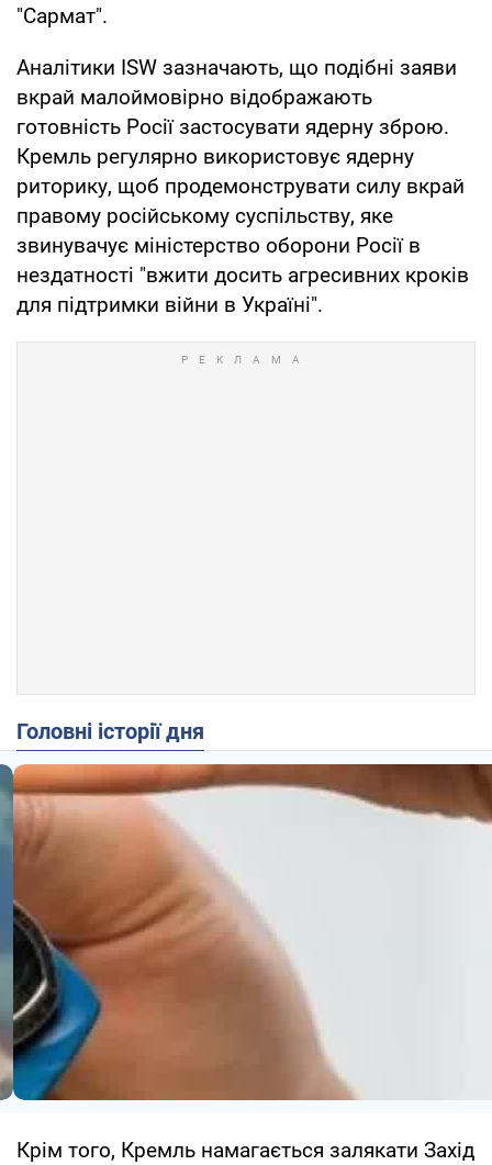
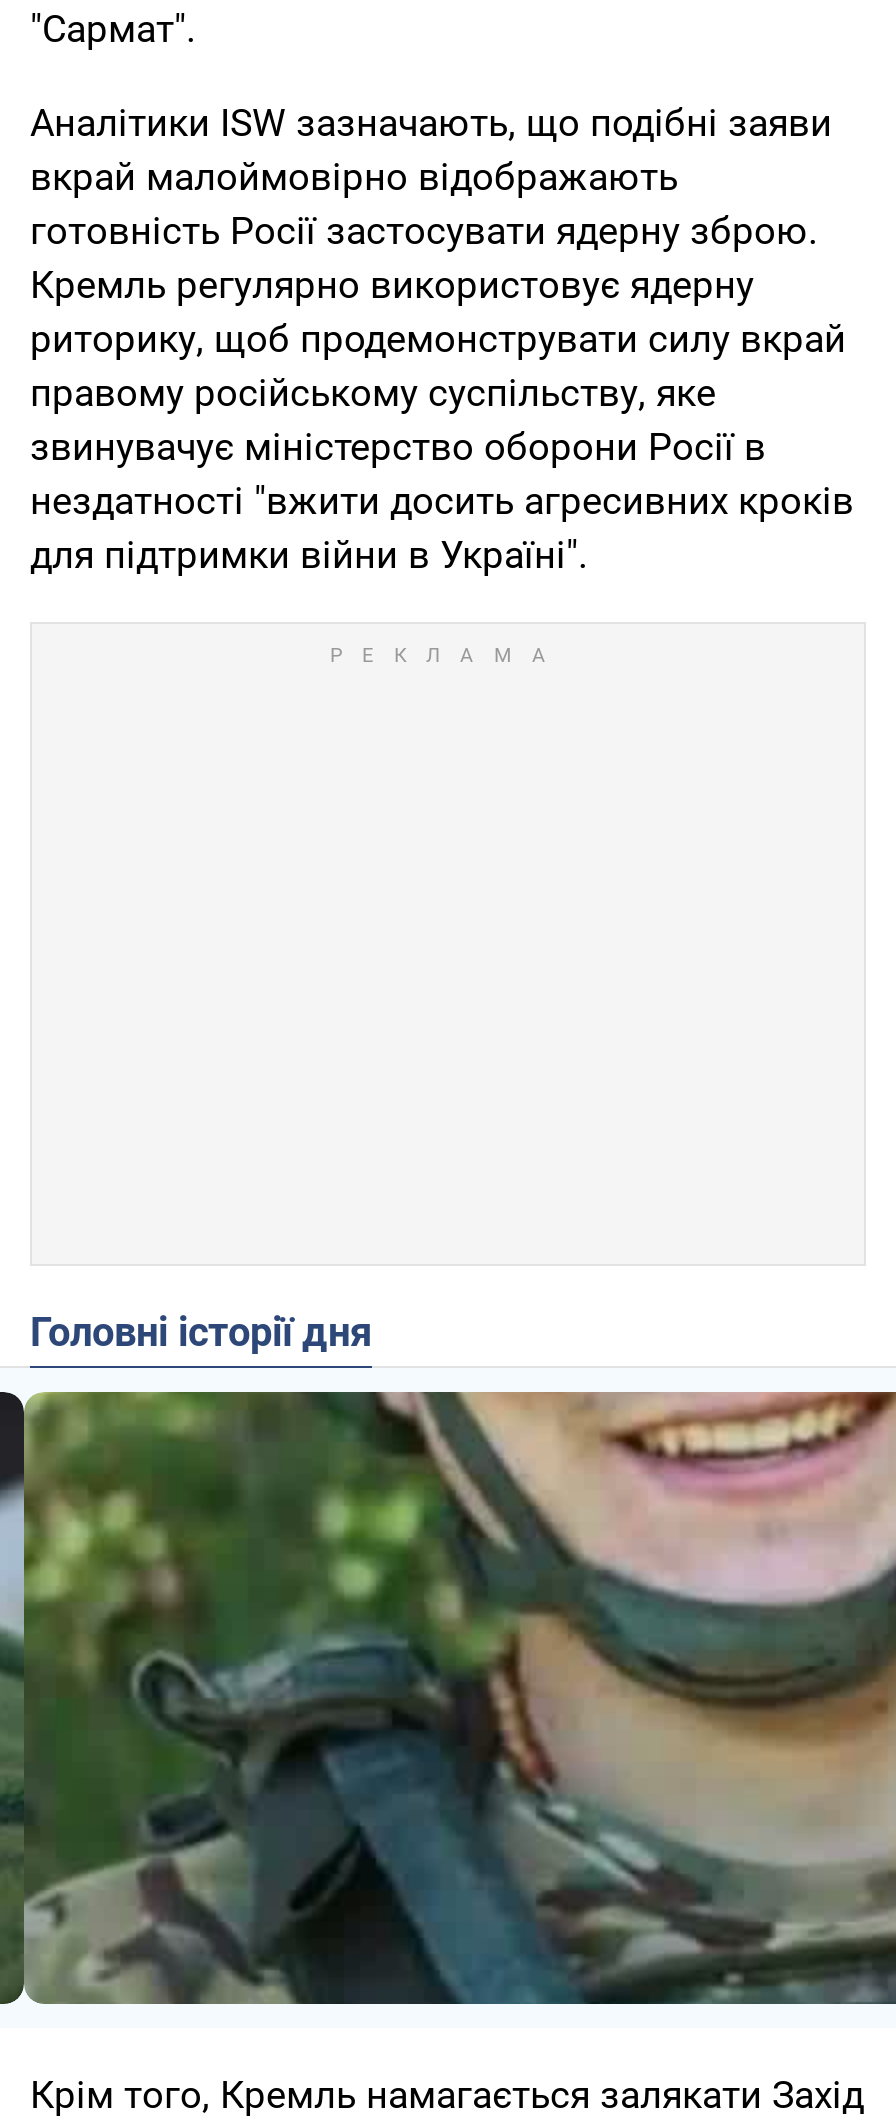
- [image]
+ [image]
